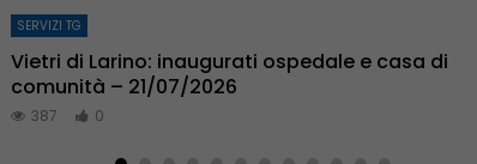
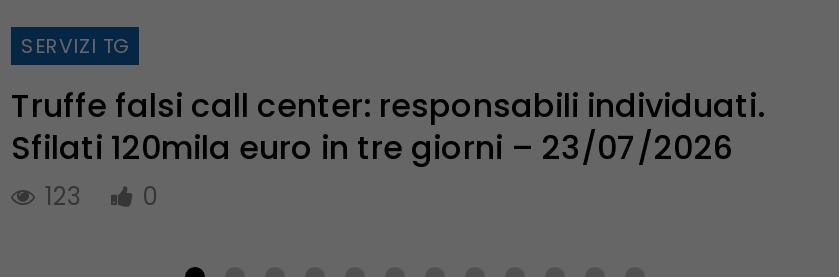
- Vietri di Larino: inaugurati ospedale e casa di
- comunità – 21/07/2026
- 387
+ Truffe falsi call center: responsabili individuati.
+ Sfilati 120mila euro in tre giorni – 23/07/2026
+ 123
